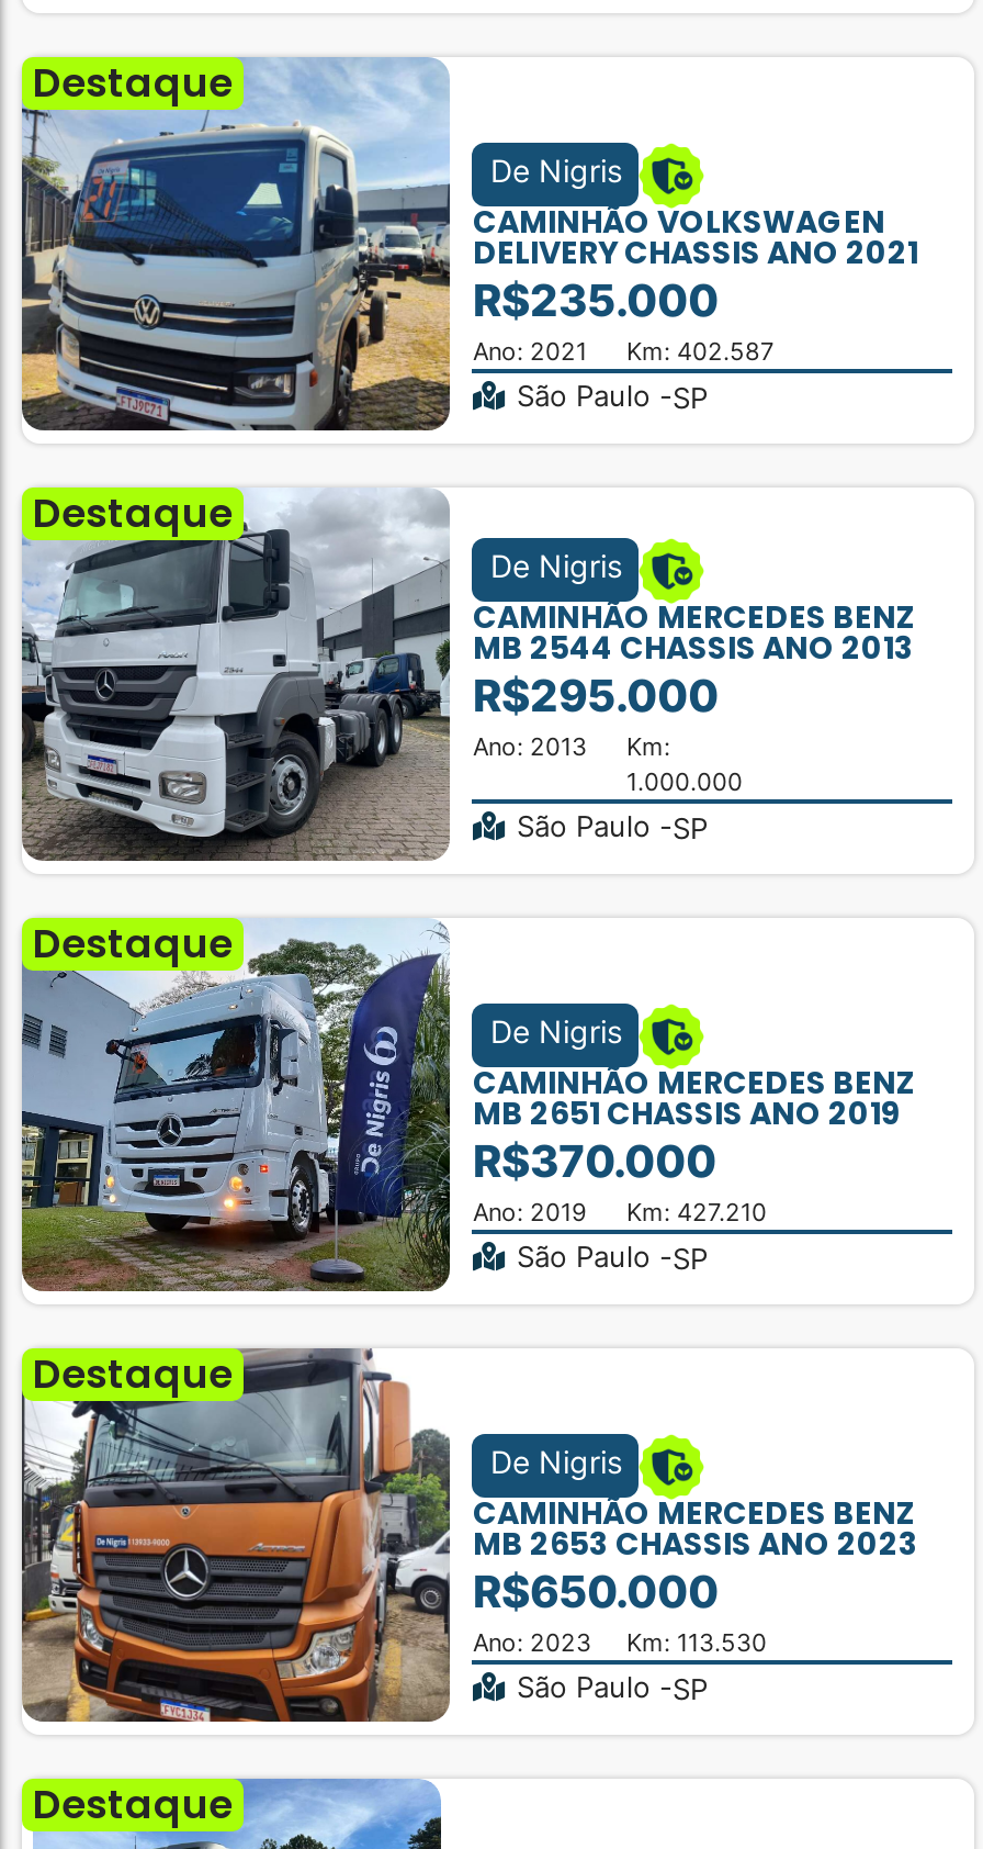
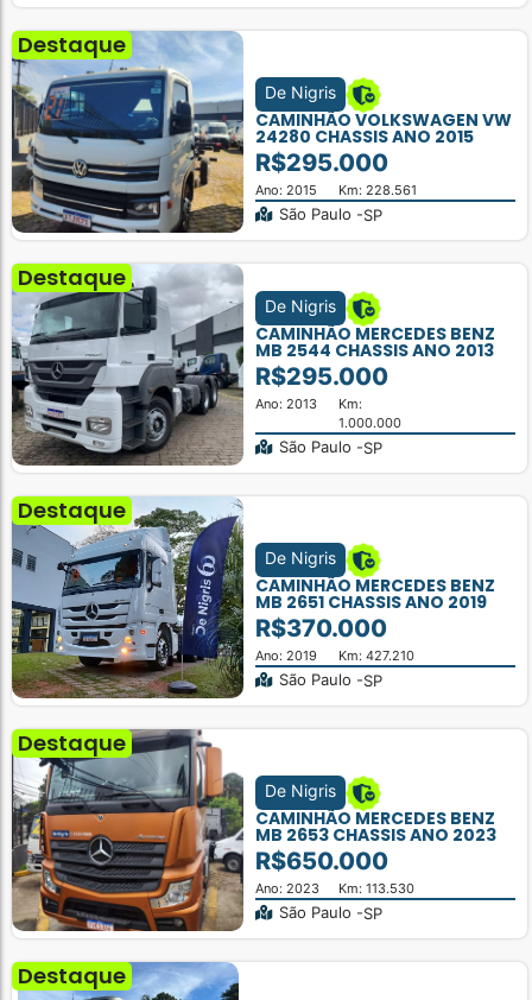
- CAMINHÃO VOLKSWAGEN
- DELIVERY CHASSIS ANO 2021
- R$235.000
- Ano: 2021
- Km: 402.587
+ CAMINHÃO VOLKSWAGEN VW
+ 24280 CHASSIS ANO 2015
+ R$295.000
+ Ano: 2015
+ Km: 228.561
